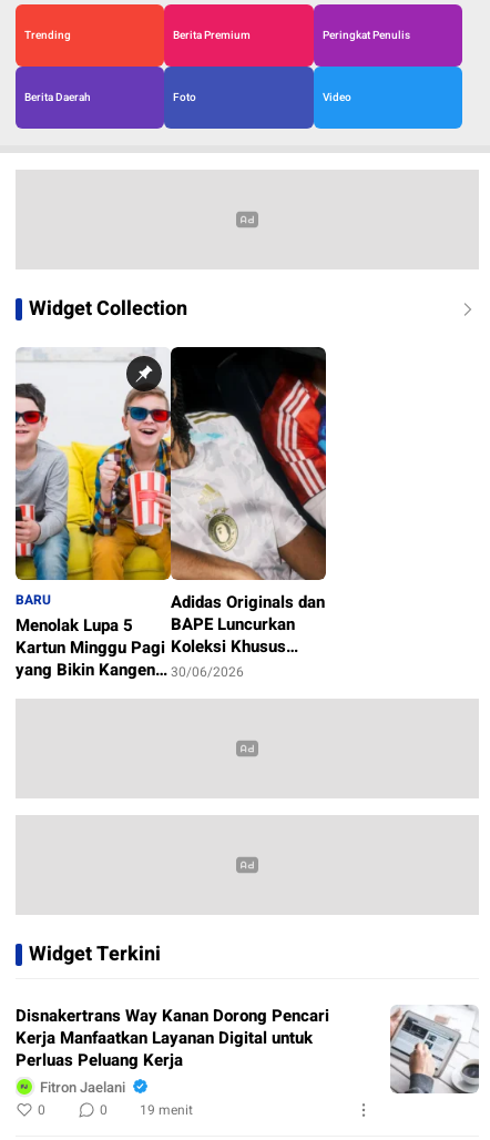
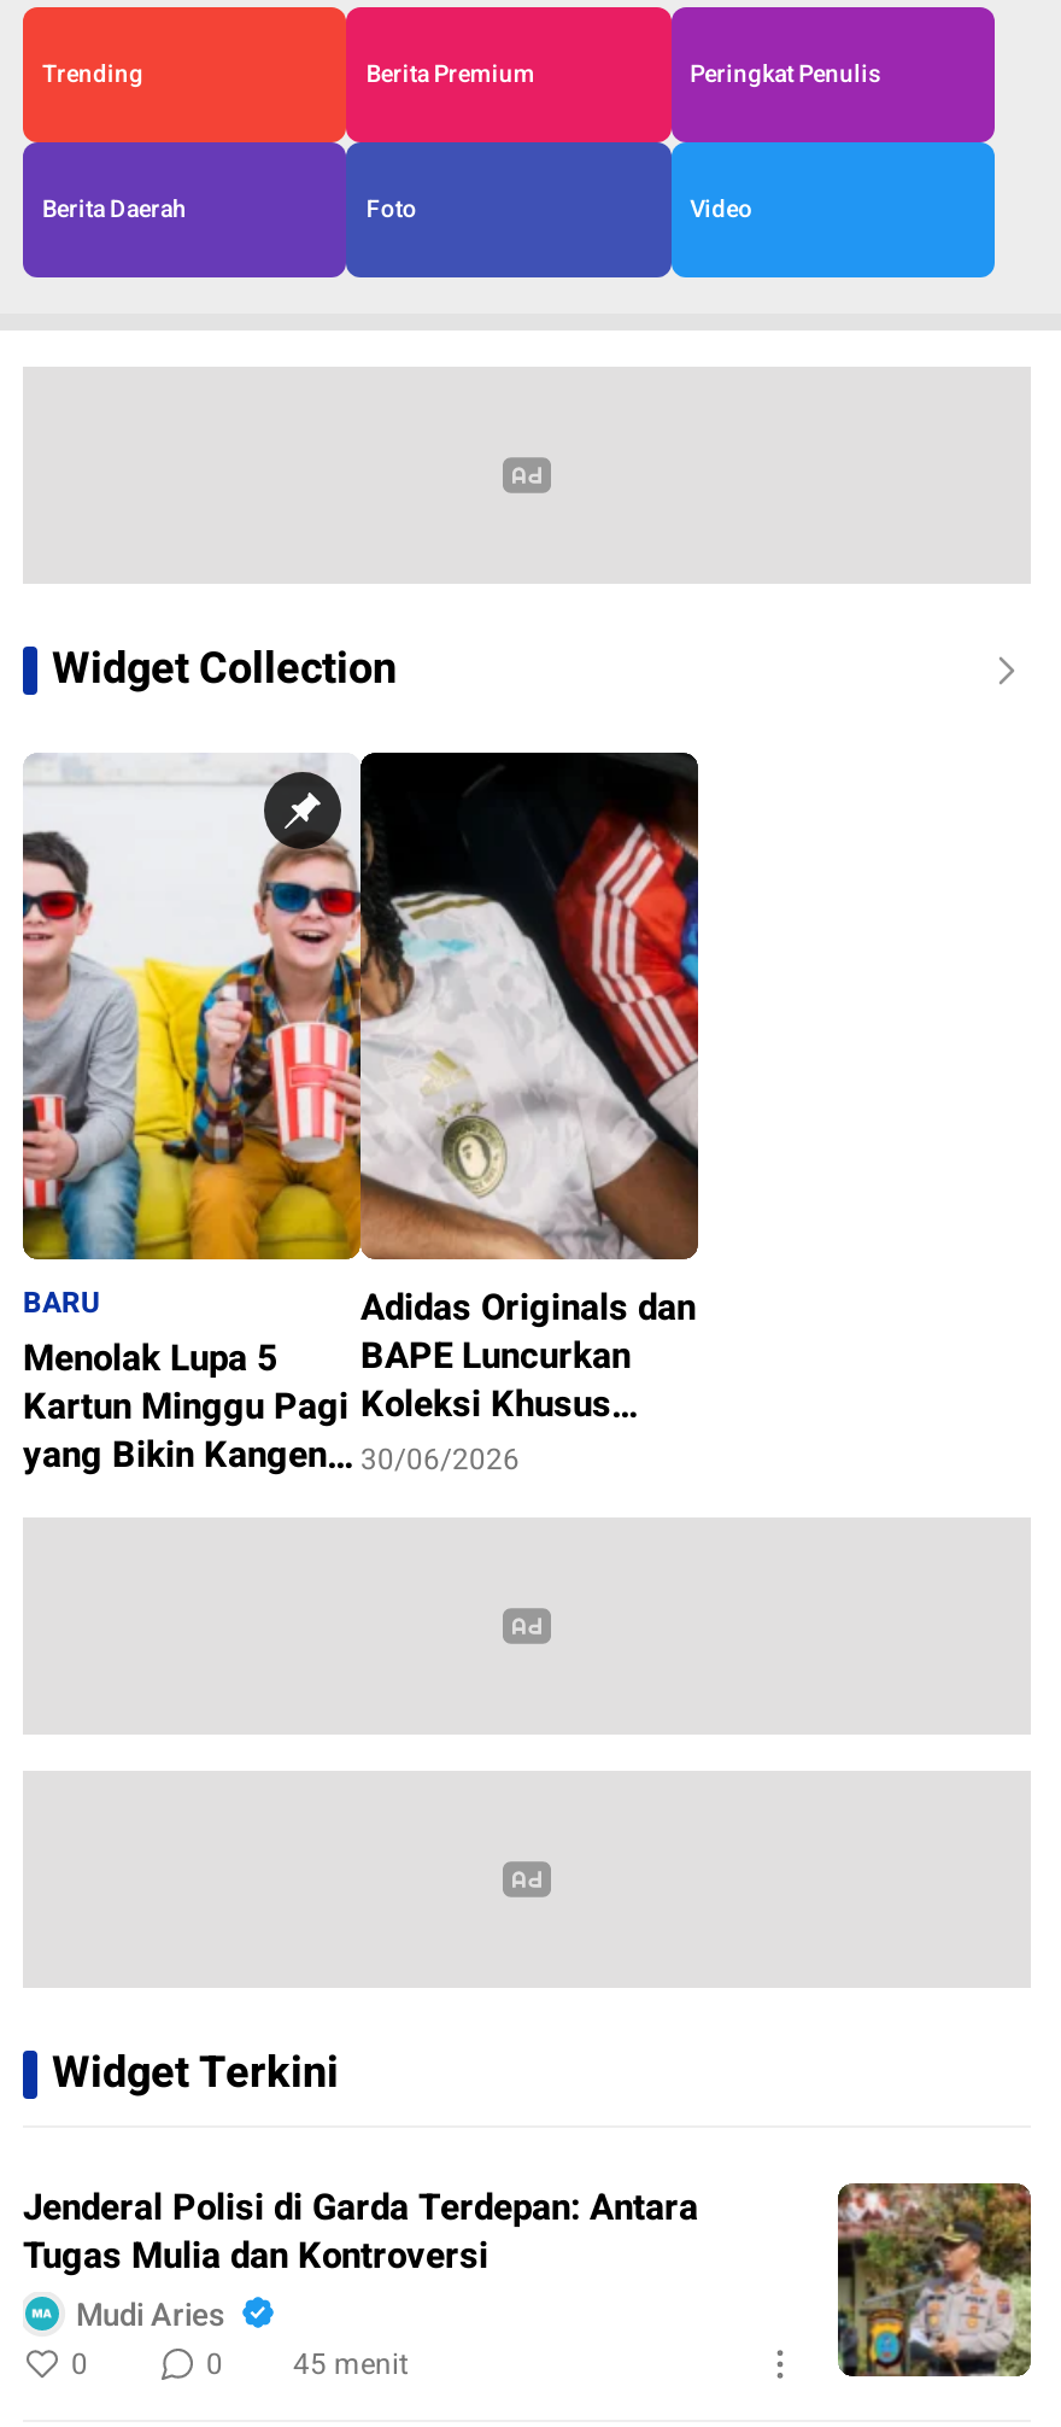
- Disnakertrans Way Kanan Dorong Pencari
- Kerja Manfaatkan Layanan Digital untuk
- Perluas Peluang Kerja
- Fitron Jaelani
+ Jenderal Polisi di Garda Terdepan: Antara
+ Tugas Mulia dan Kontroversi
+ Mudi Aries

- [image]
+ [image]

- 0 19 menit
+ 0 45 menit
